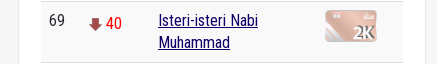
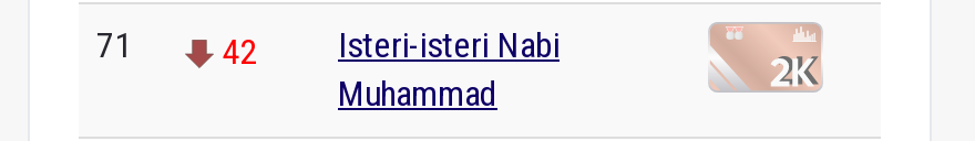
- 69
+ 71

- 40
+ 42
